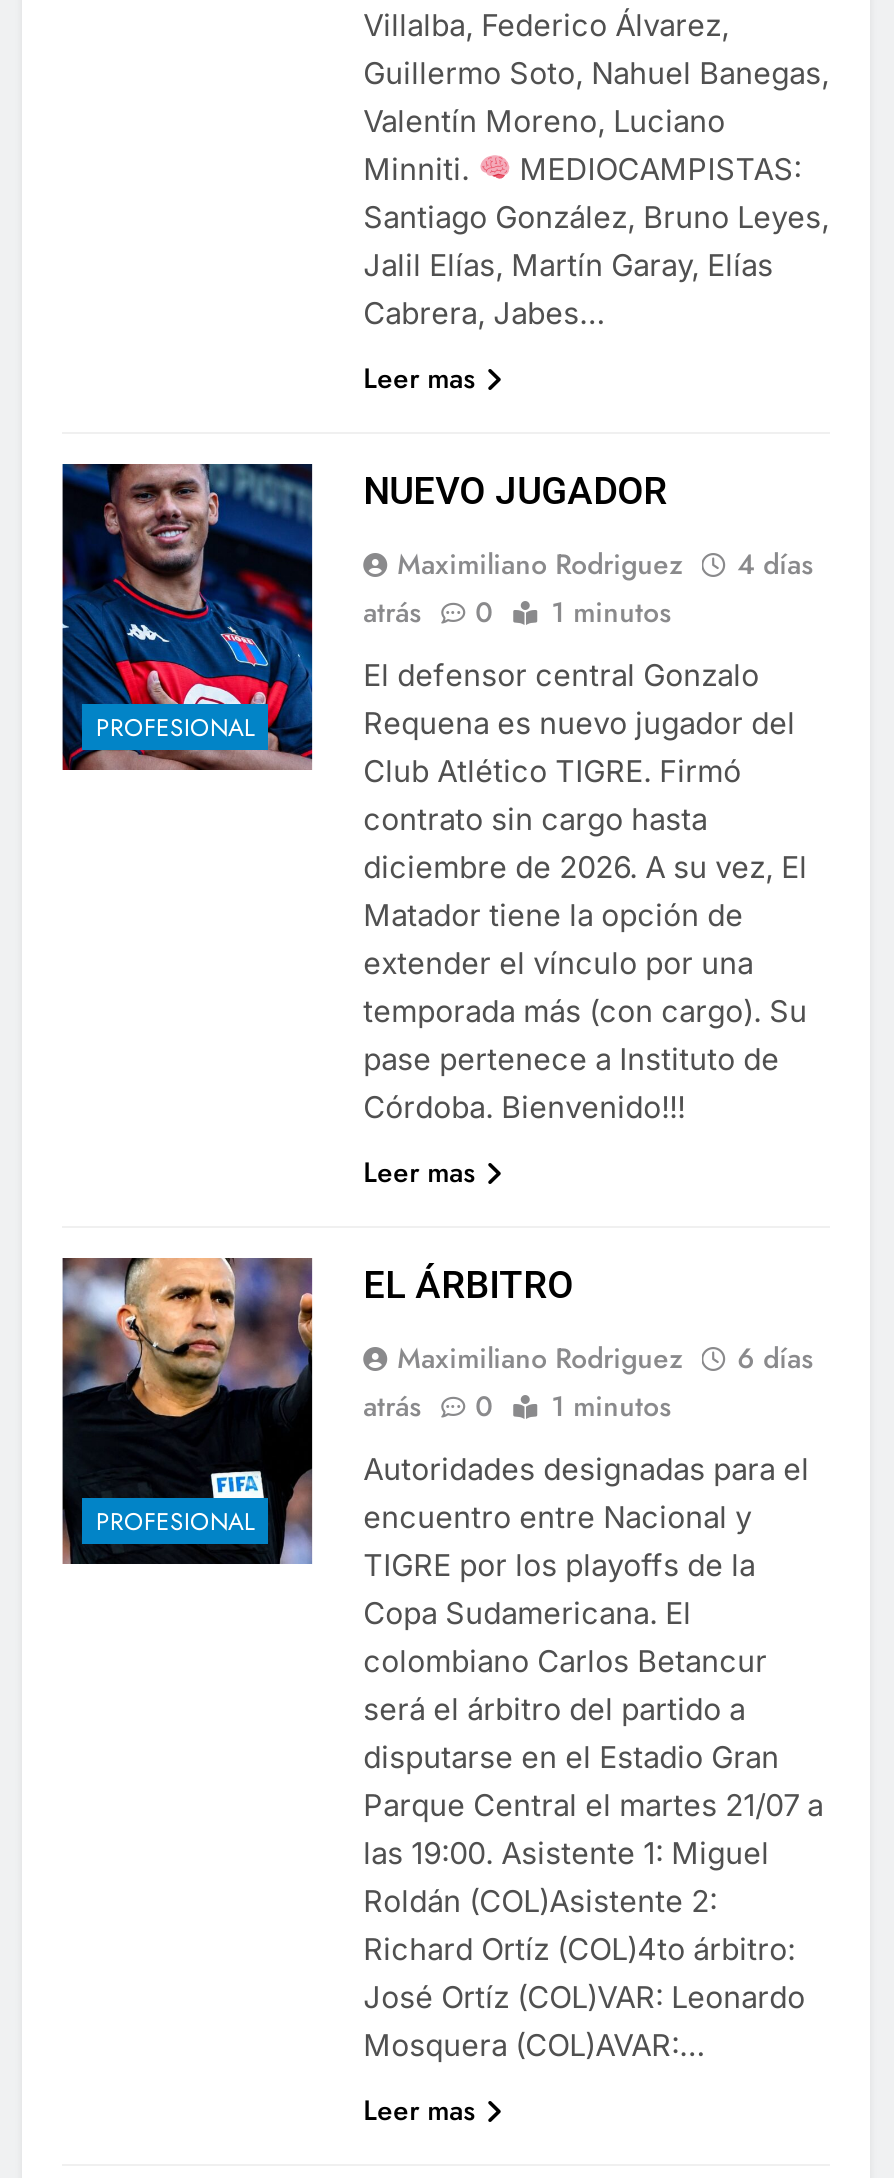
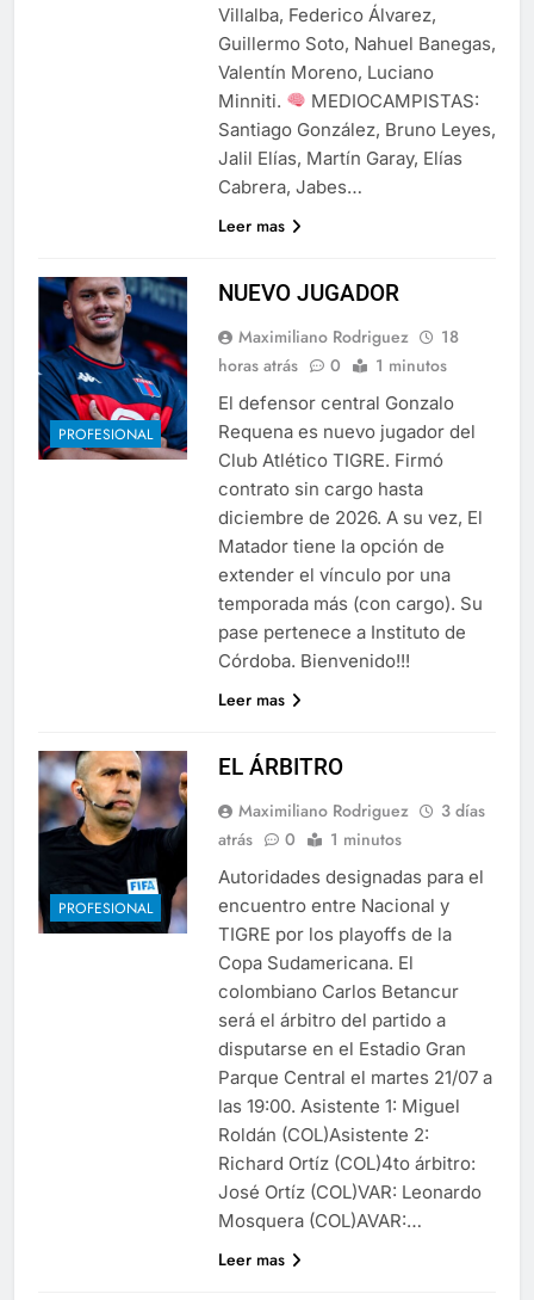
- 4 días
- atrás
+ 18
+ horas atrás

- Maximiliano Rodriguez 6 días
+ Maximiliano Rodriguez 3 días
